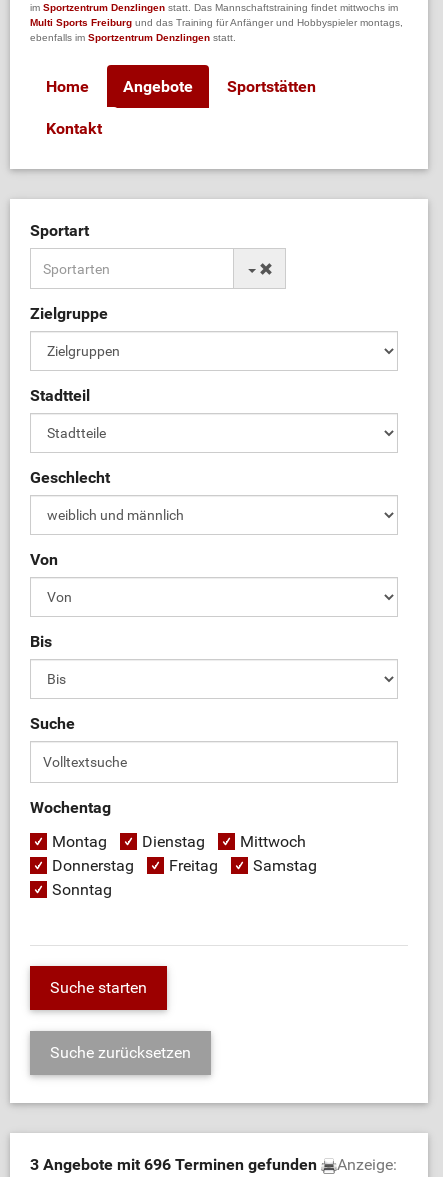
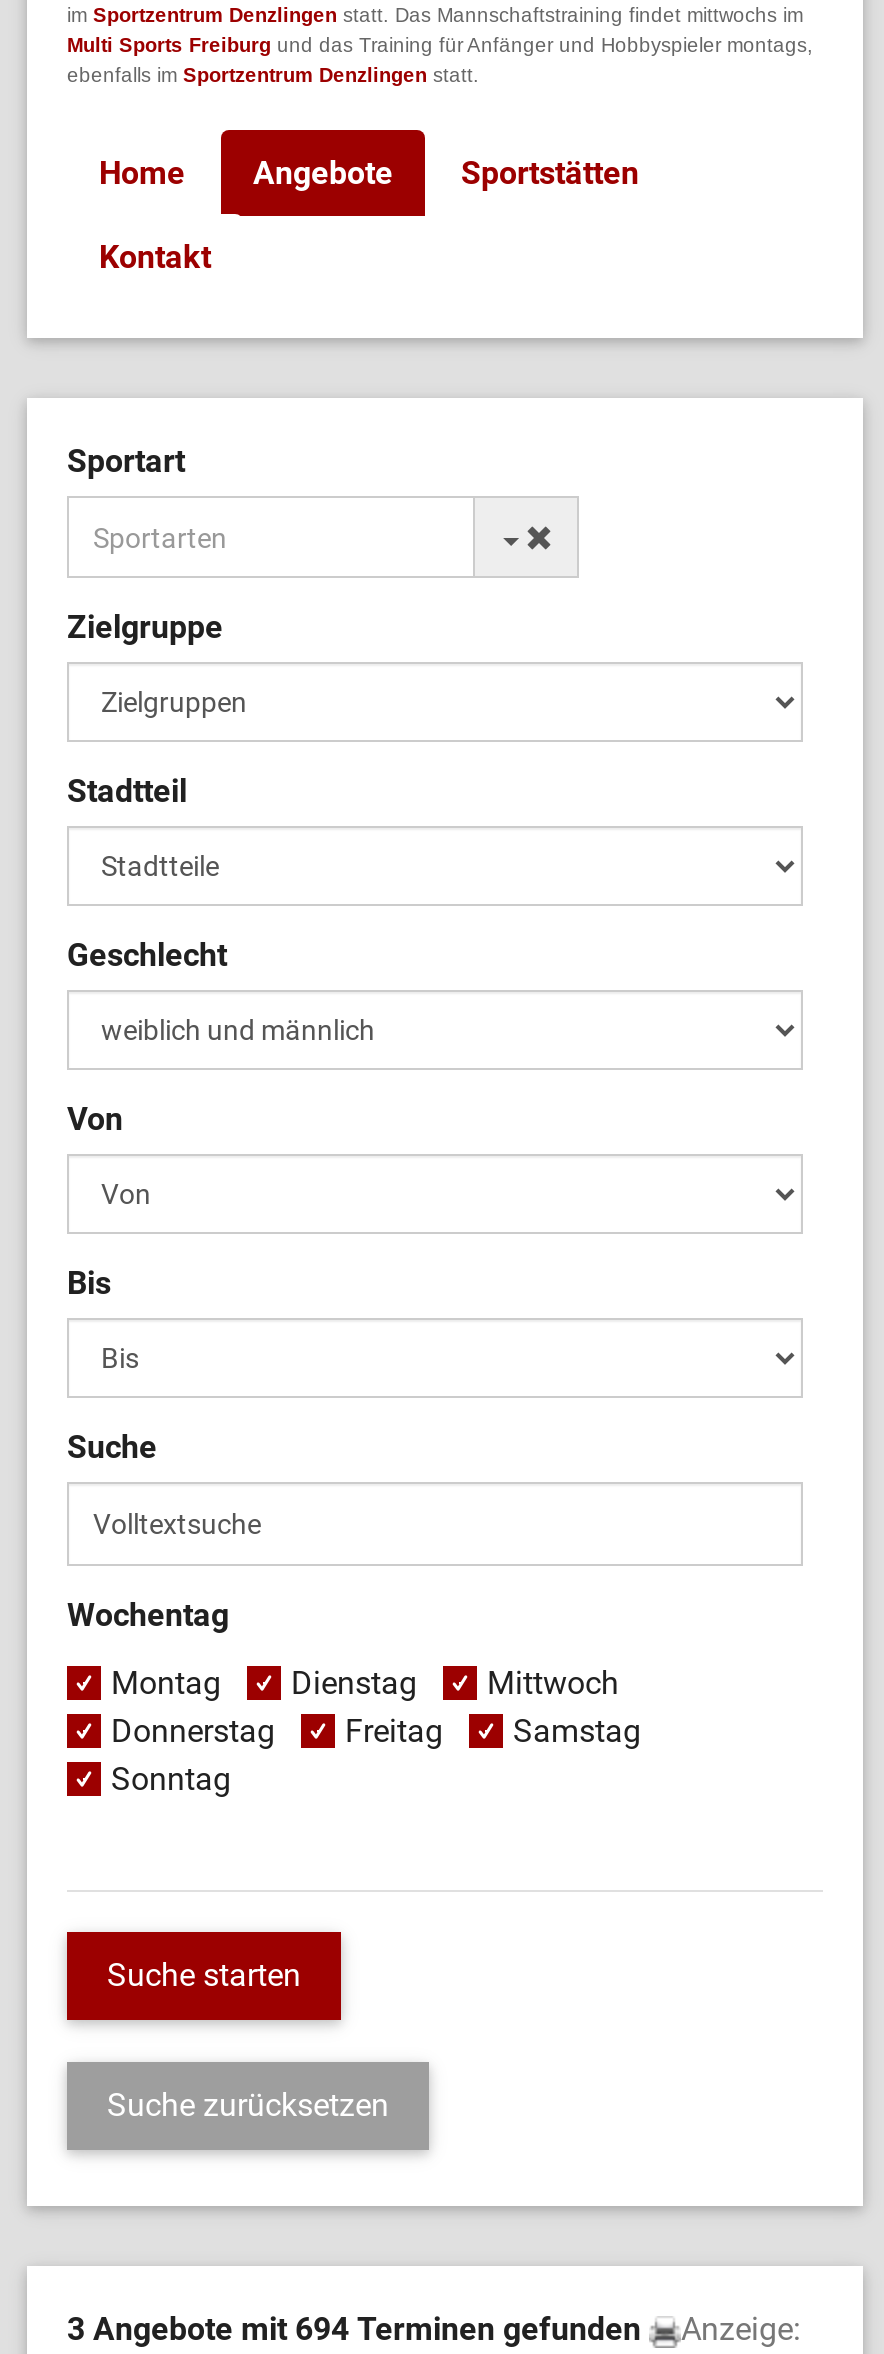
- 3 Angebote mit 696 Terminen gefunden
+ 3 Angebote mit 694 Terminen gefunden
